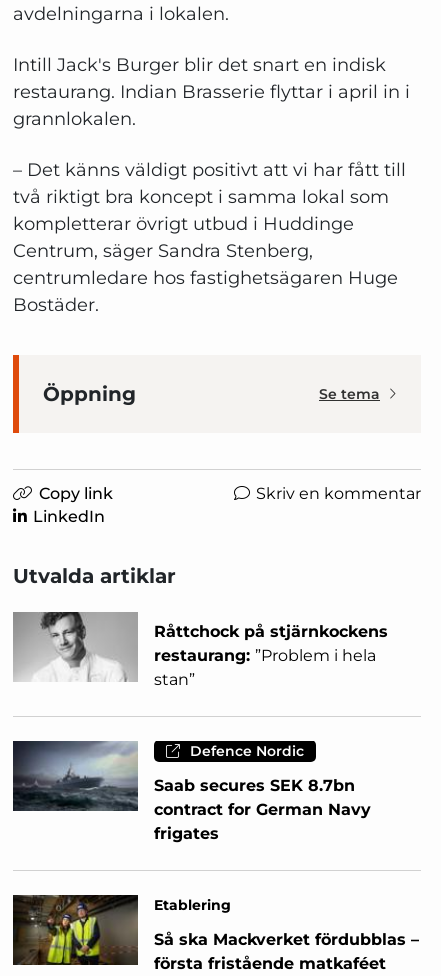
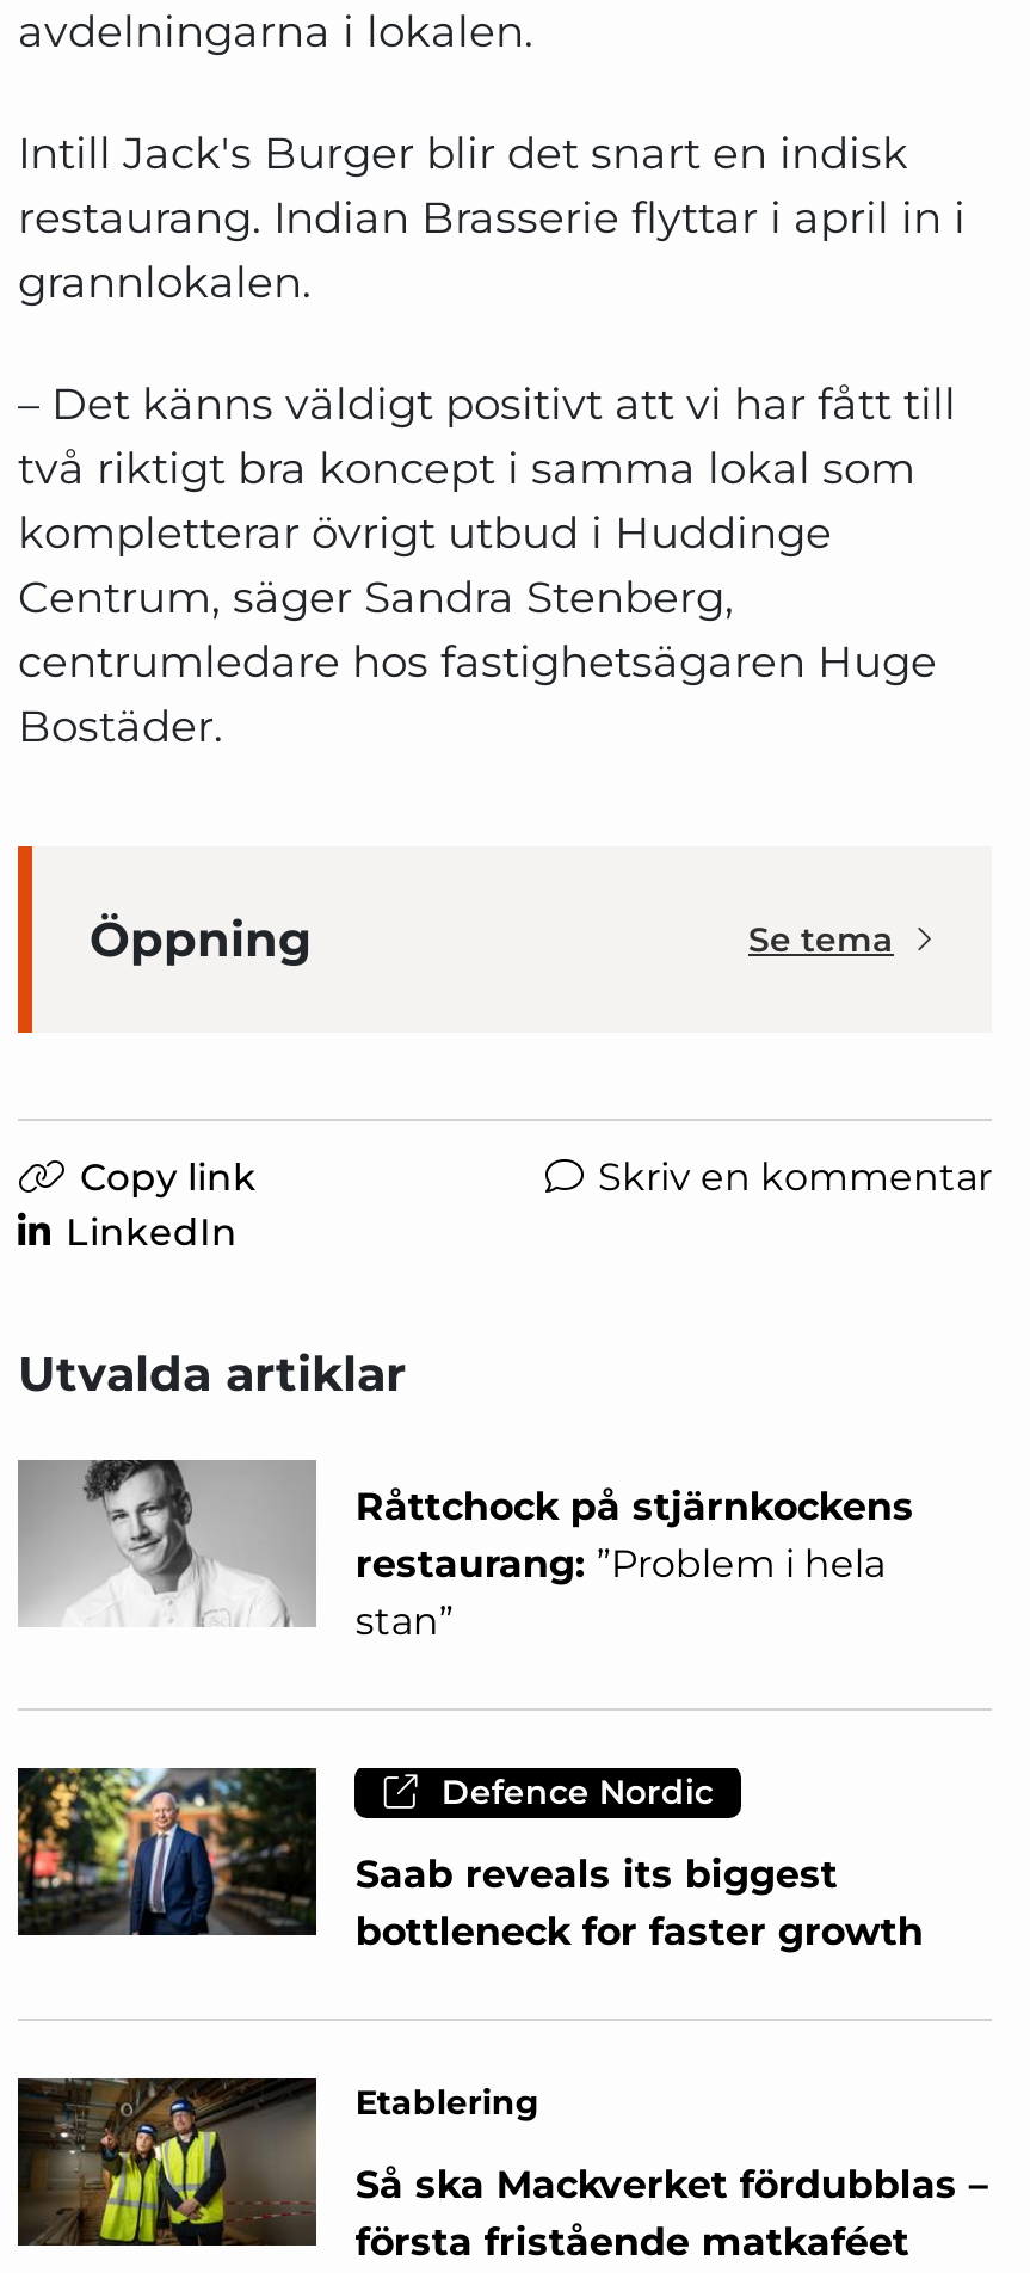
- [image]
- Saab secures SEK 8.7bn
- contract for German Navy
- frigates
+ [image]
+ Saab reveals its biggest
+ bottleneck for faster growth
